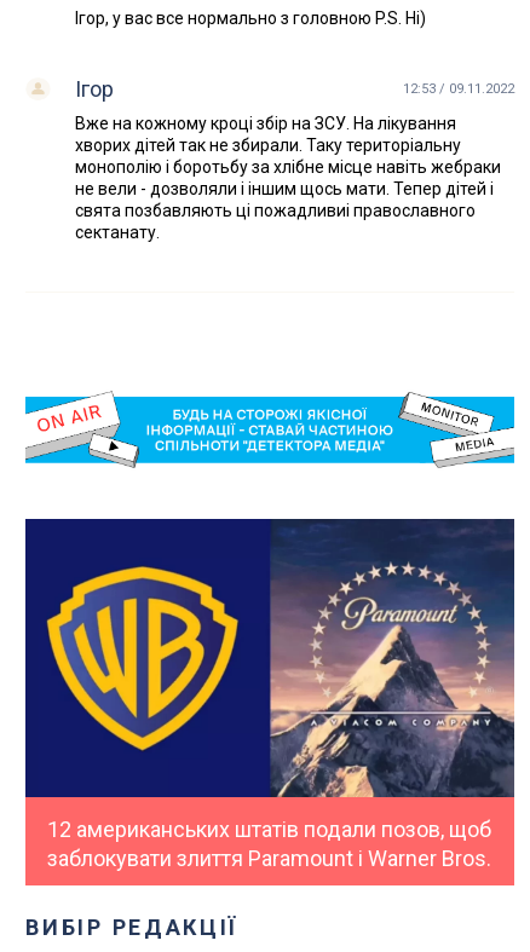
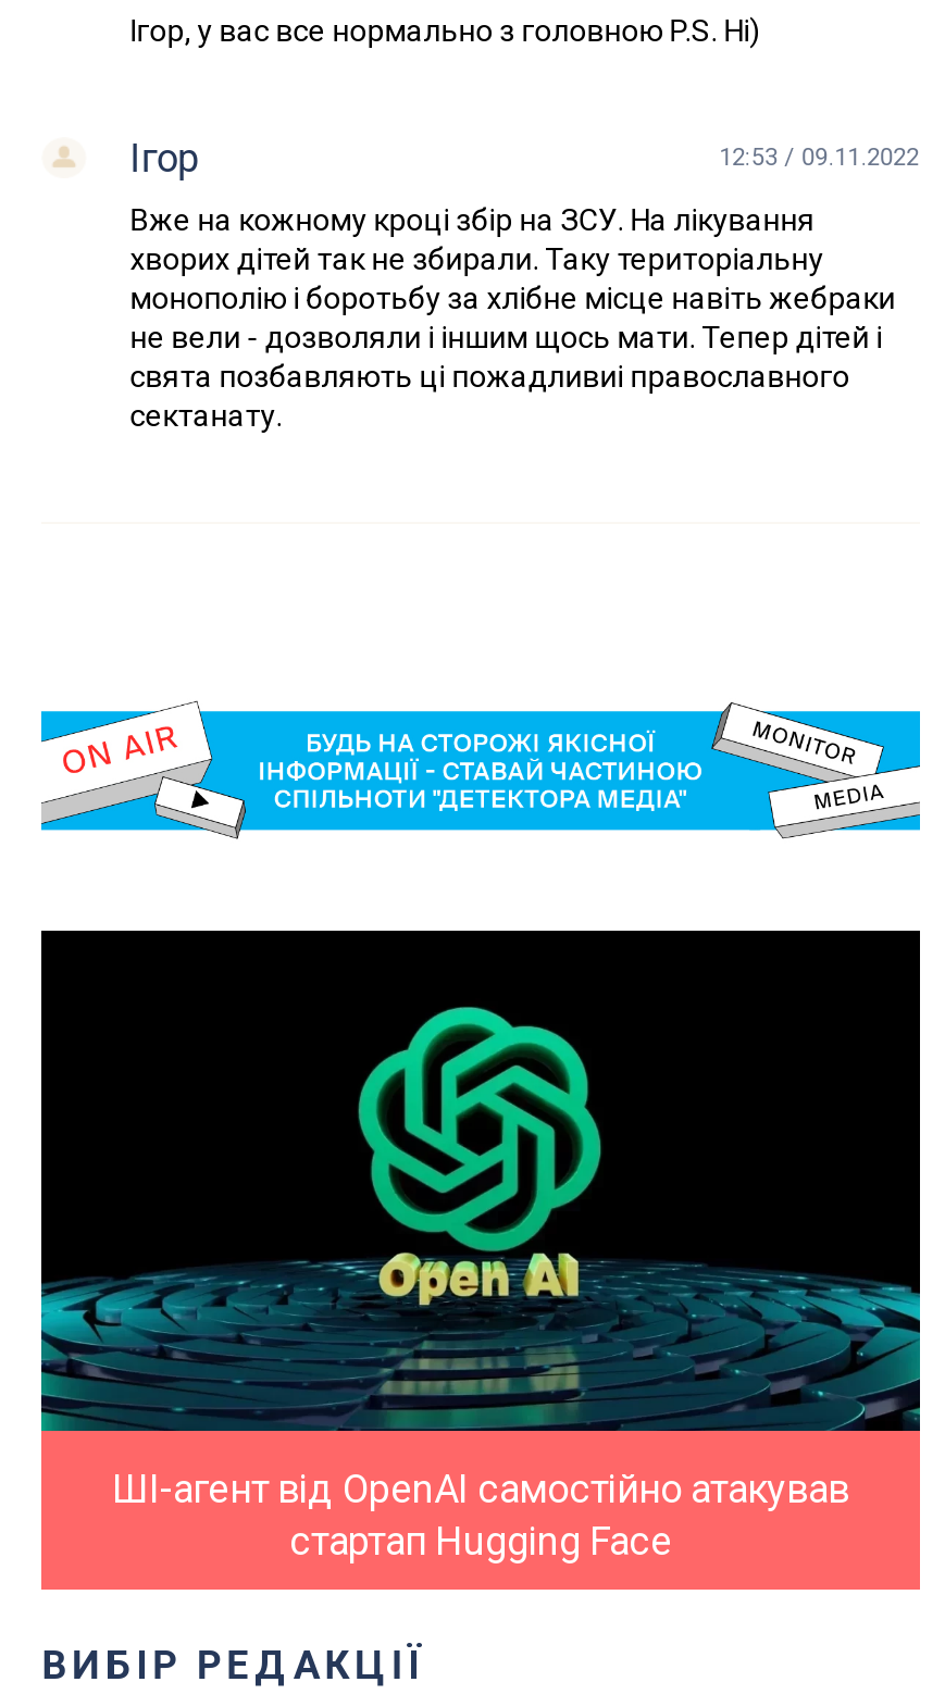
- [image]
- 12 американських штатів подали позов, щоб
- заблокувати злиття Paramount і Warner Bros.
+ [image]
+ ШІ-агент від OpenAI самостійно атакував
+ стартап Hugging Face
